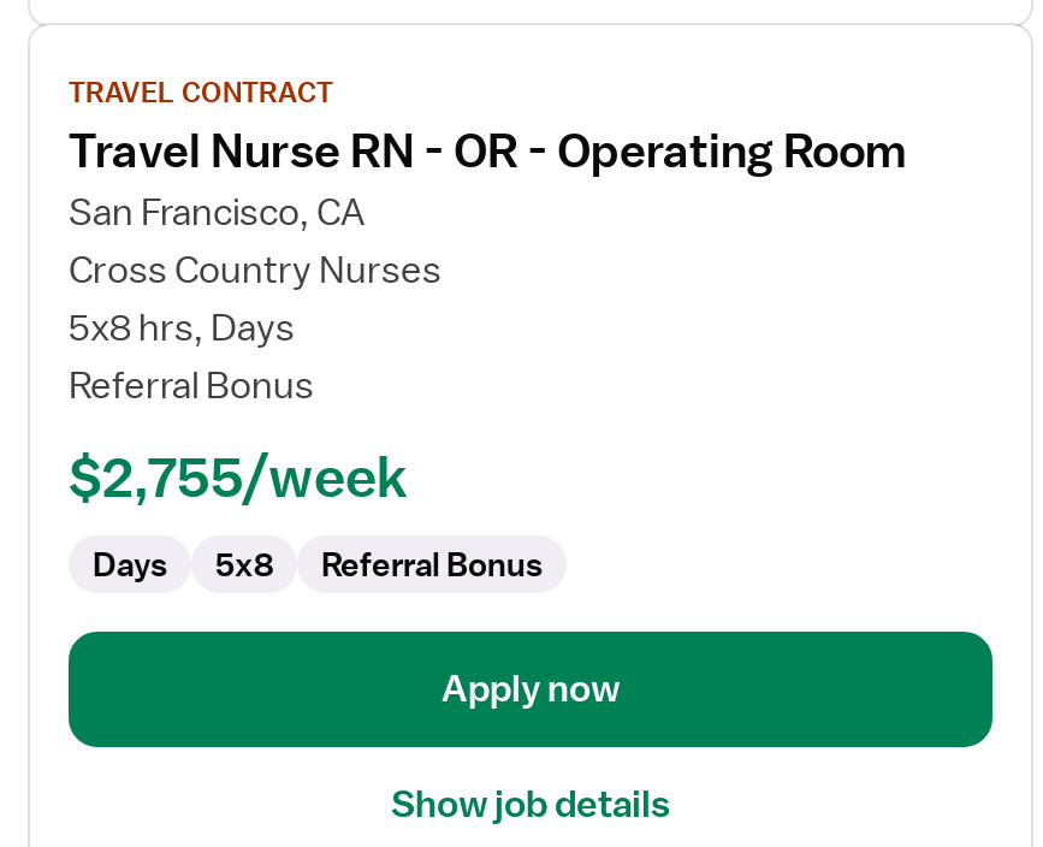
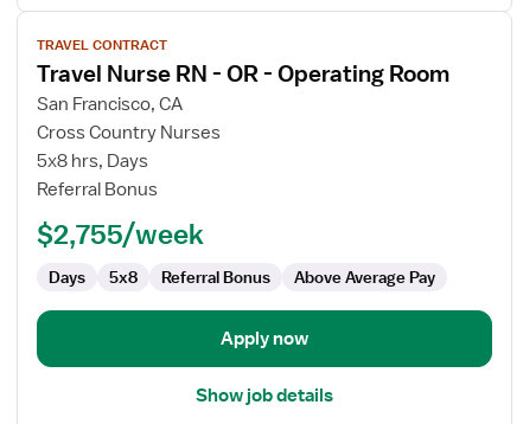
+ Above Average Pay
